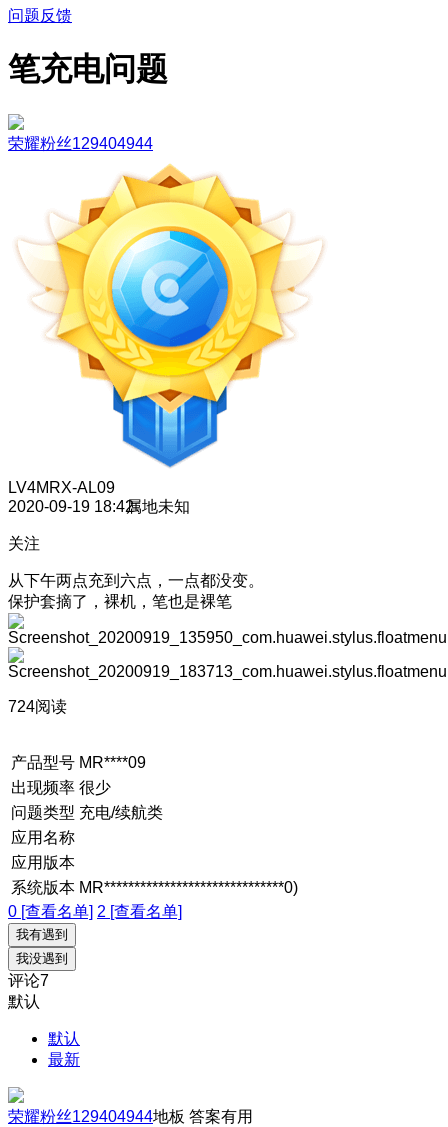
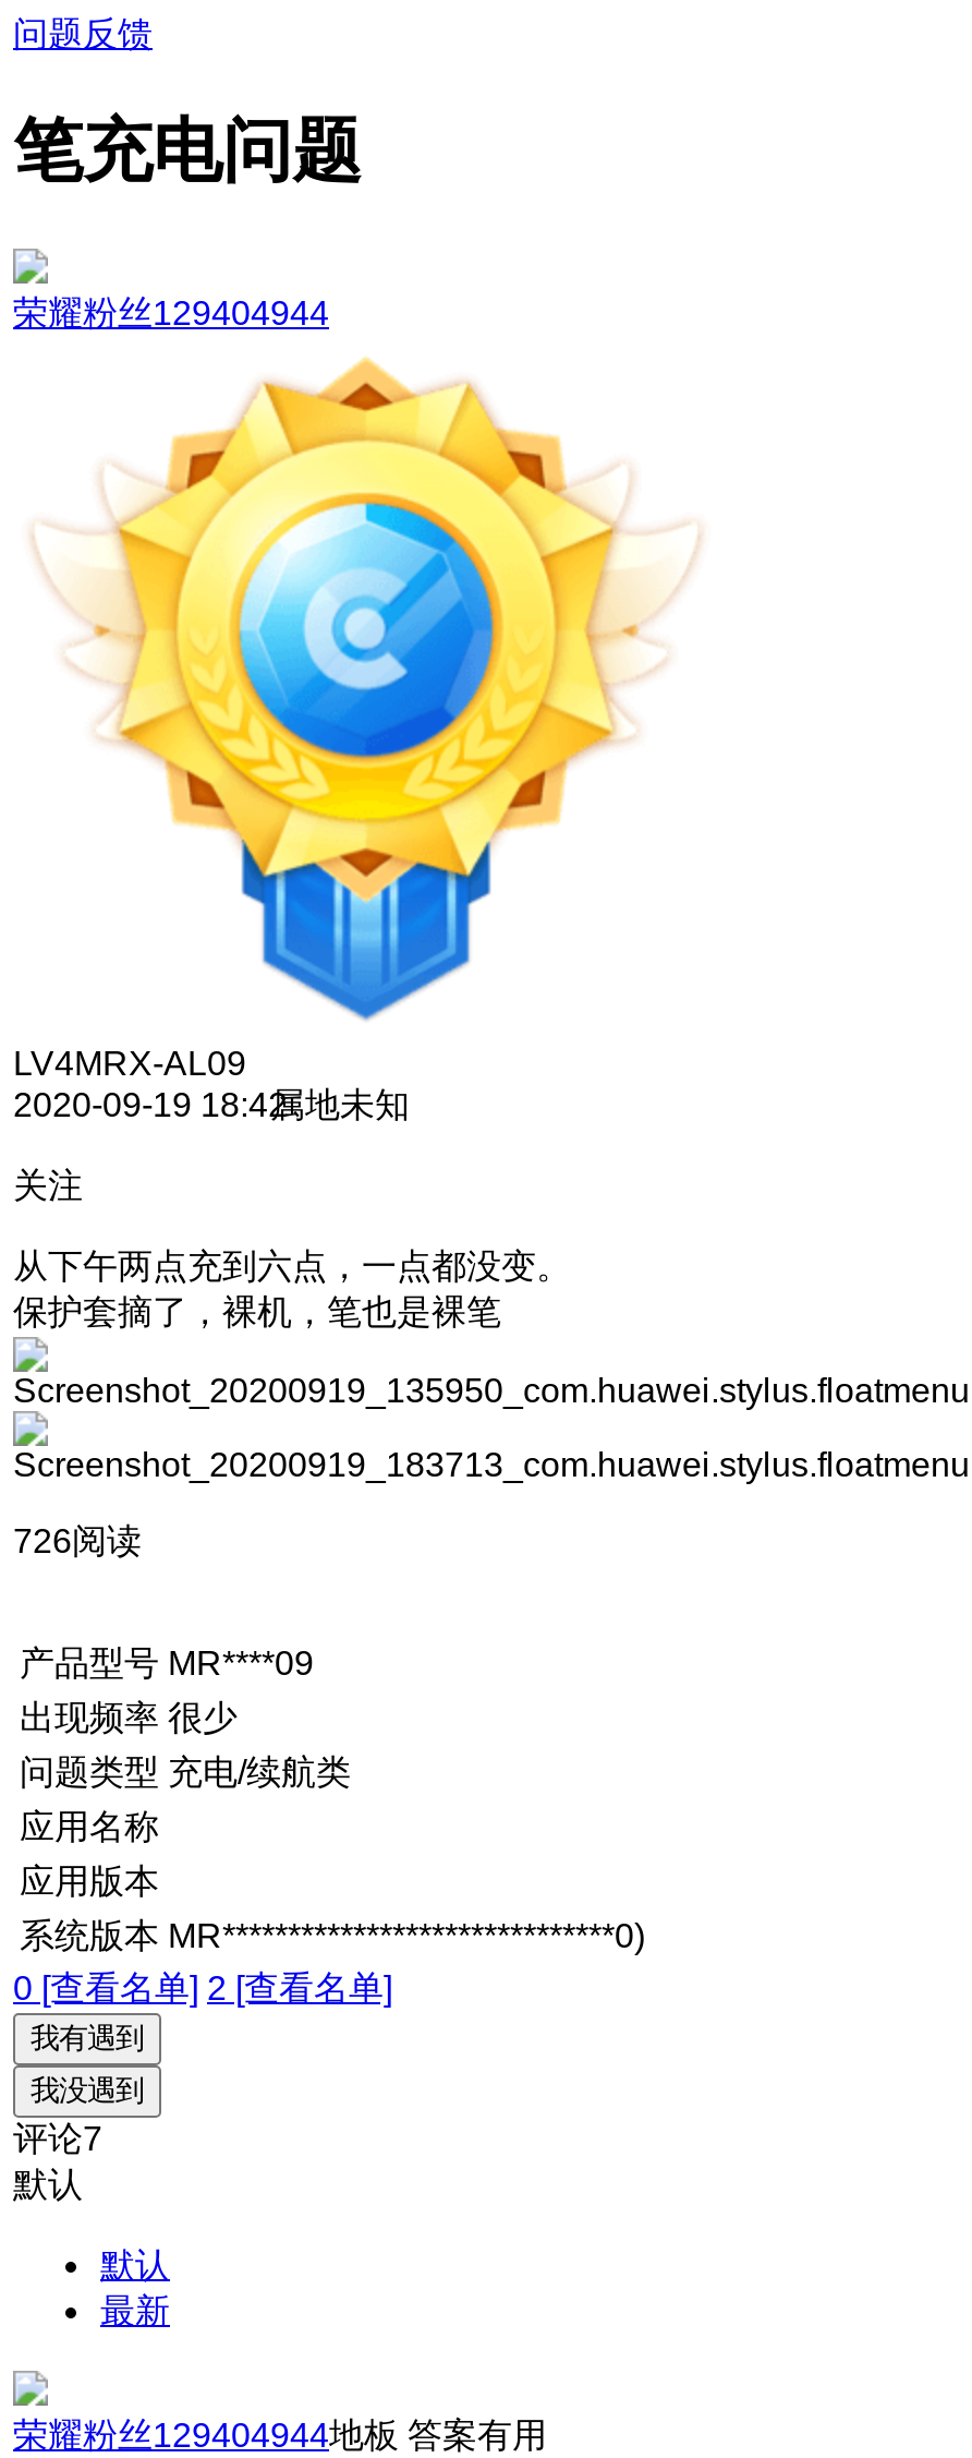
- 724阅读
+ 726阅读
